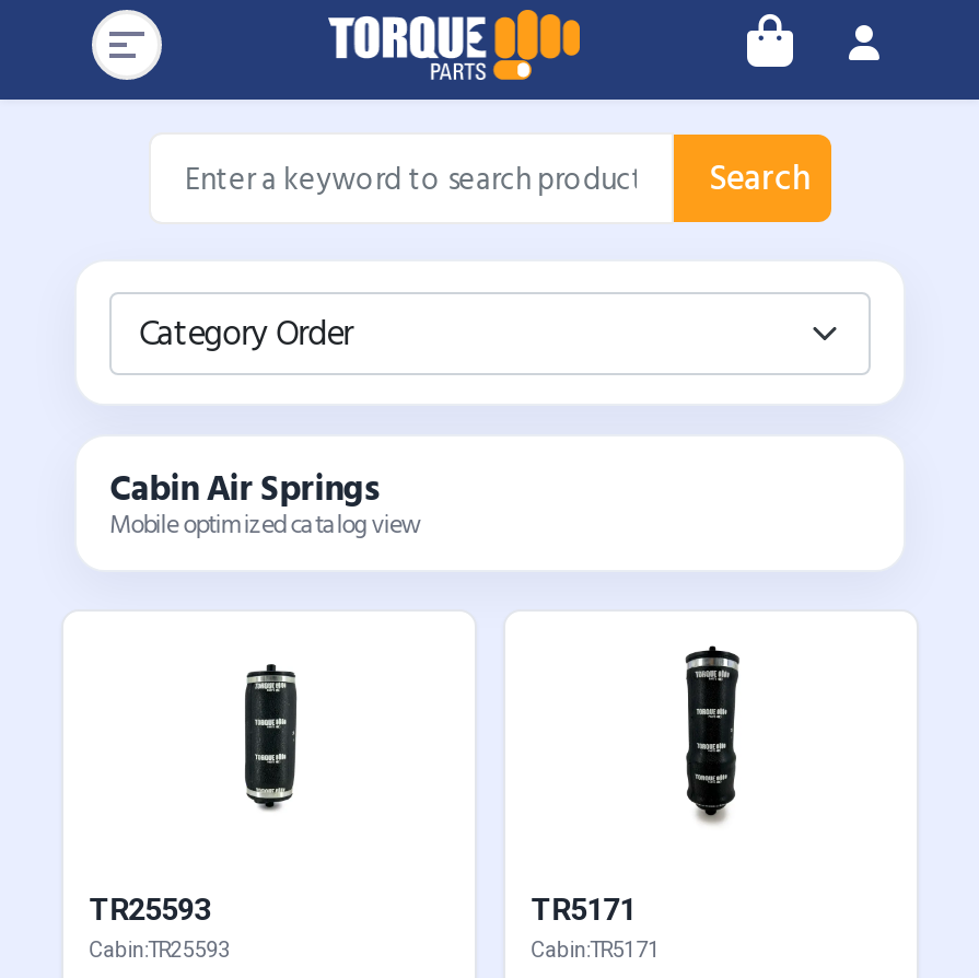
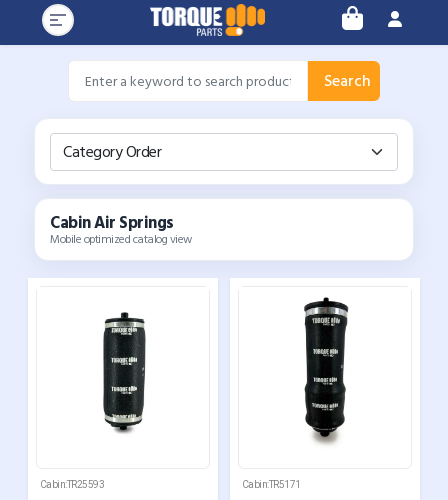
- [image]
+ [image]

- [image]
+ [image]

- TR25593

- TR5171
